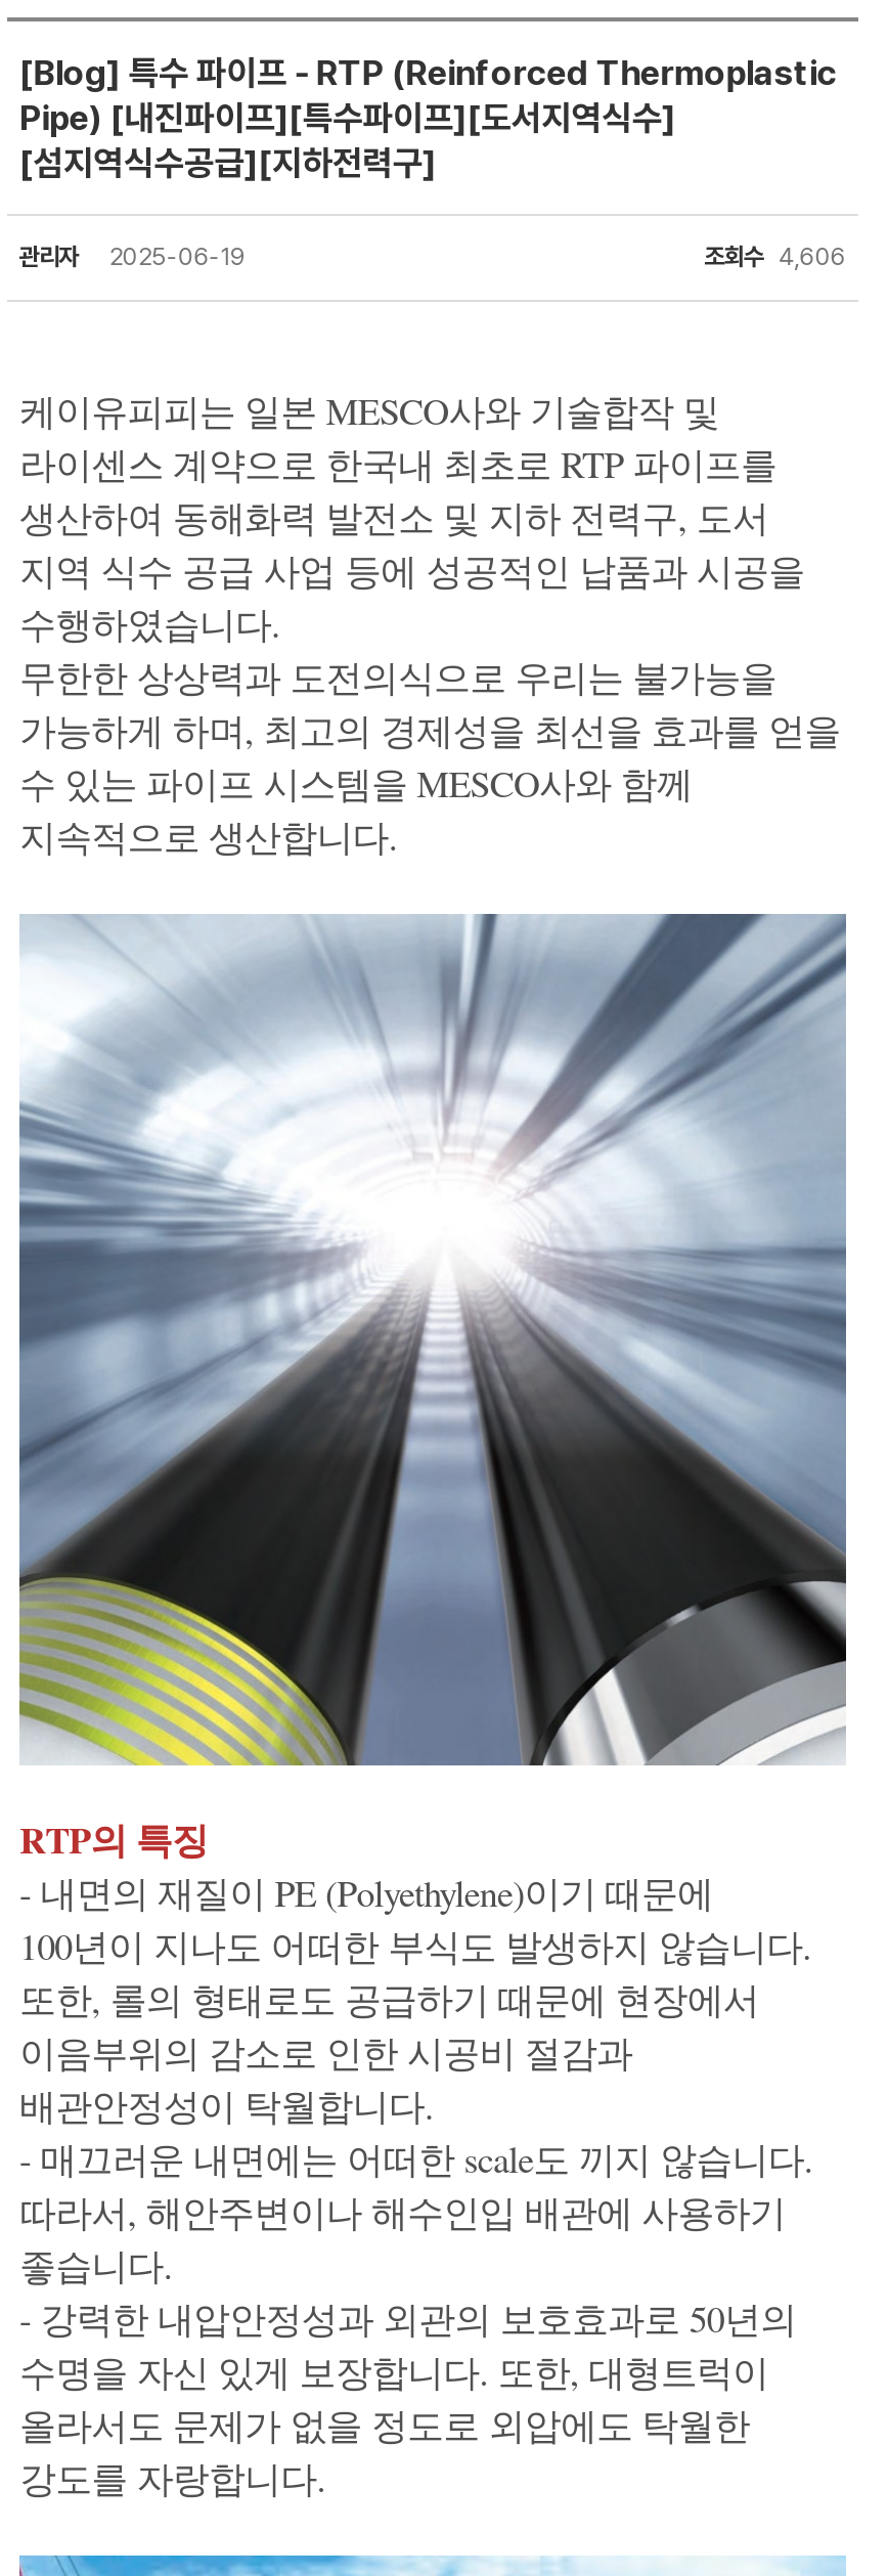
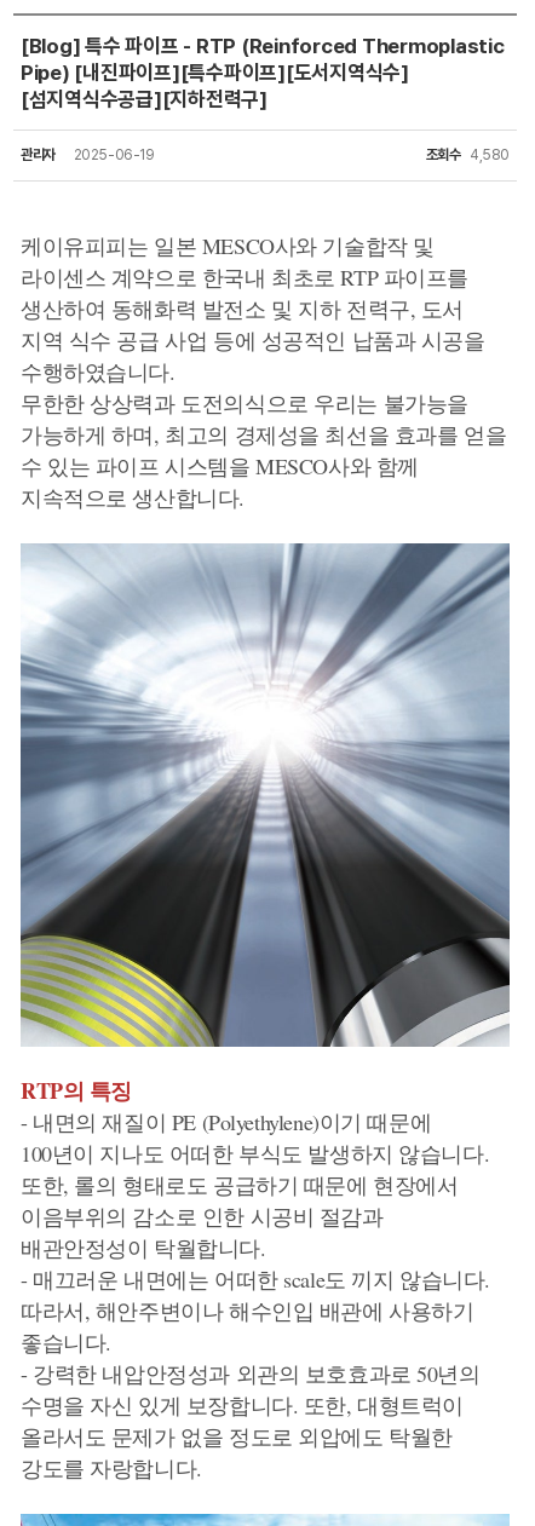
- 조회수 4,606
+ 조회수 4,580
